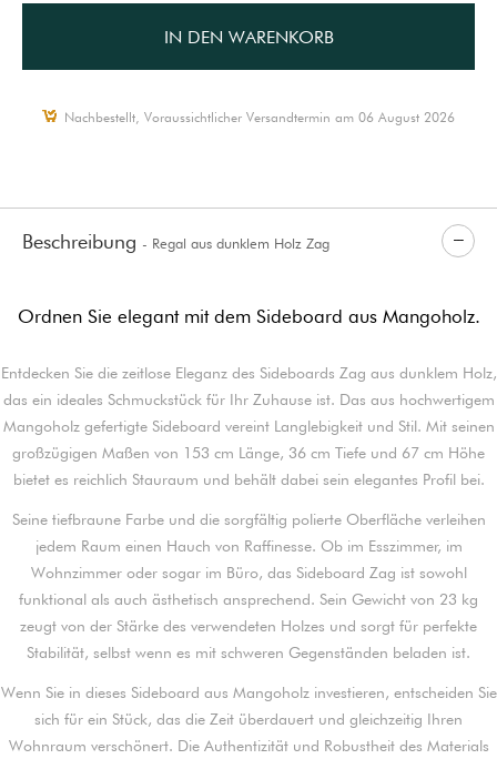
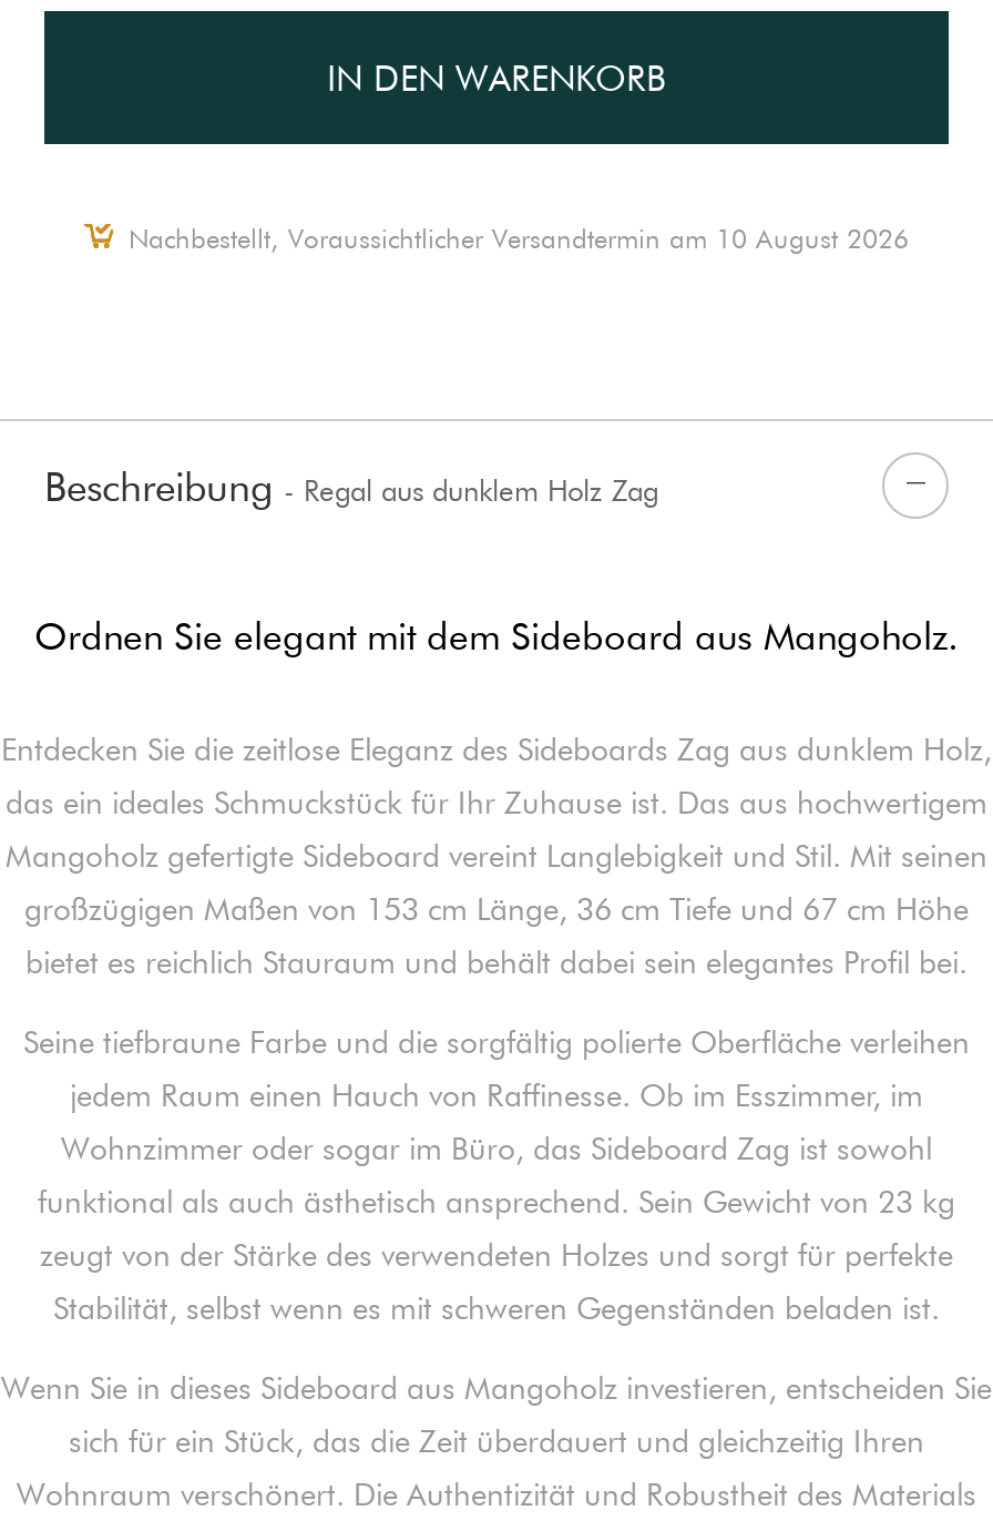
- Nachbestellt, Voraussichtlicher Versandtermin am 06 August 2026
+ Nachbestellt, Voraussichtlicher Versandtermin am 10 August 2026
